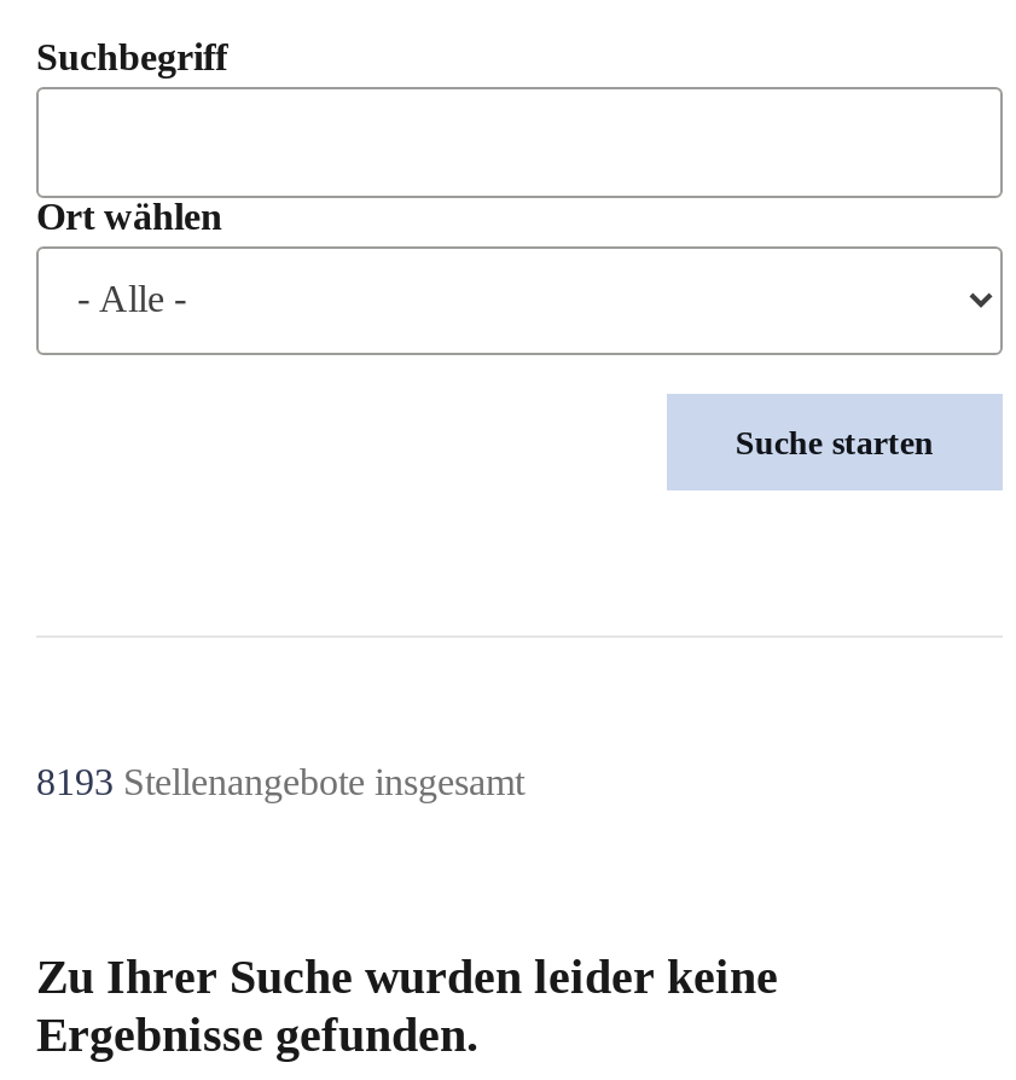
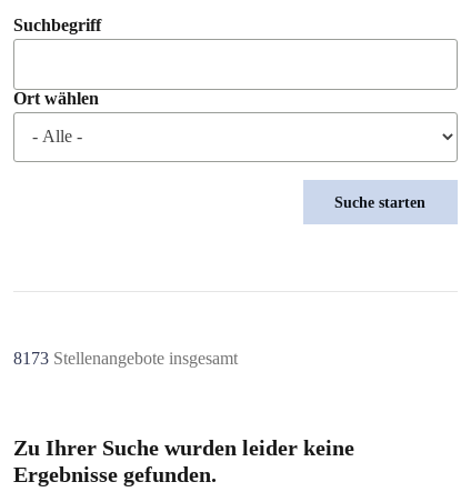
- 8193 Stellenangebote insgesamt
+ 8173 Stellenangebote insgesamt
